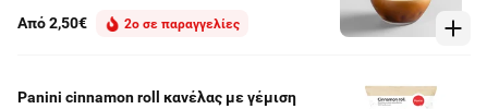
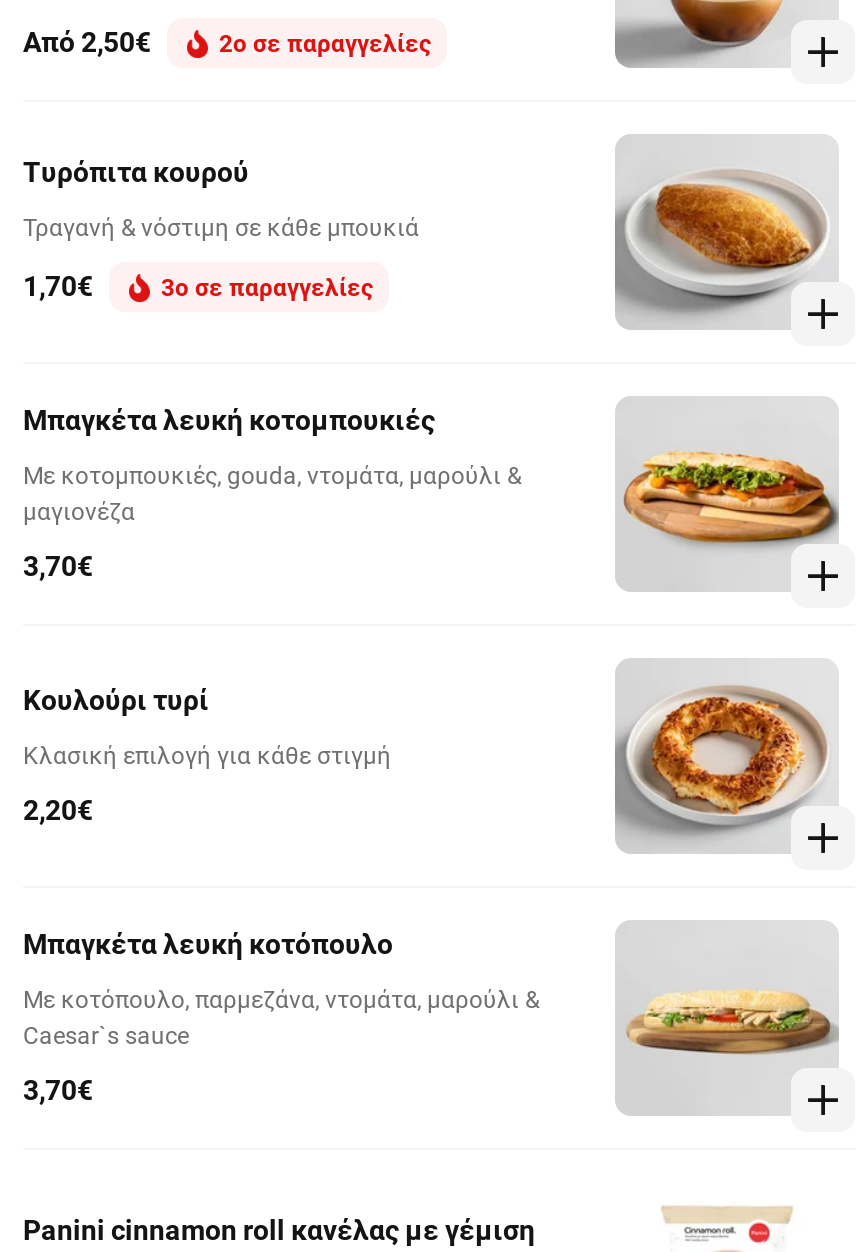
+ Τυρόπιτα κουρού
+ Τραγανή & νόστιμη σε κάθε μπουκιά
+ 1,70€
+ 3ο σε παραγγελίες

+ Μπαγκέτα λευκή κοτομπουκιές
+ Με κοτομπουκιές, gouda, ντομάτα, μαρούλι &
+ μαγιονέζα
+ 3,70€

+ Κουλούρι τυρί
+ Κλασική επιλογή για κάθε στιγμή
+ 2,20€

+ [image]
+ Μπαγκέτα λευκή κοτόπουλο
+ Με κοτόπουλο, παρμεζάνα, ντομάτα, μαρούλι &
+ Caesar`s sauce
+ 3,70€

+ [image]

+ [image]

+ [image]
